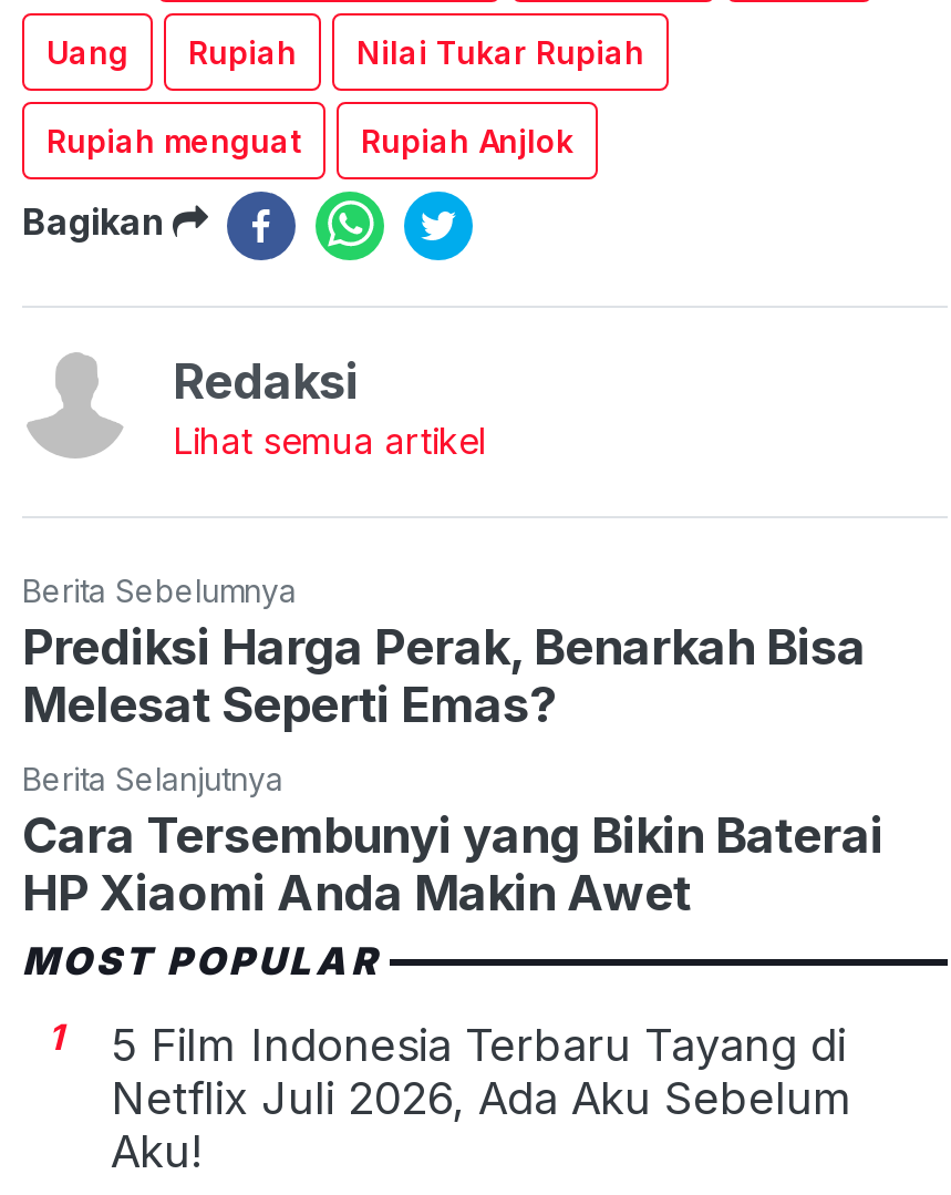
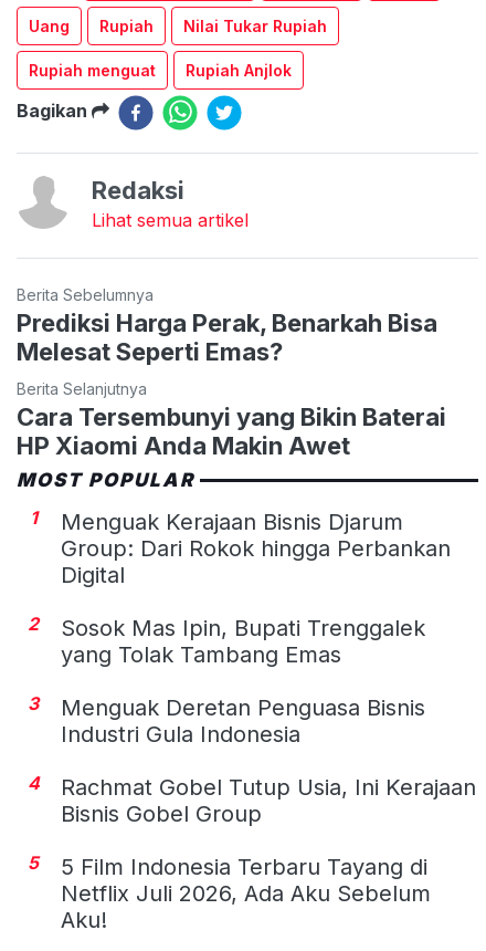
+ Menguak Kerajaan Bisnis Djarum
+ Group: Dari Rokok hingga Perbankan
+ Digital
+ 2
+ Sosok Mas Ipin, Bupati Trenggalek
+ yang Tolak Tambang Emas
+ 3
+ Menguak Deretan Penguasa Bisnis
+ Industri Gula Indonesia
+ 4
+ Rachmat Gobel Tutup Usia, Ini Kerajaan
+ Bisnis Gobel Group
+ 5
